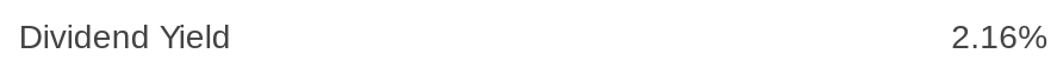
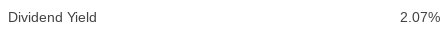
- 2.16%
+ 2.07%
